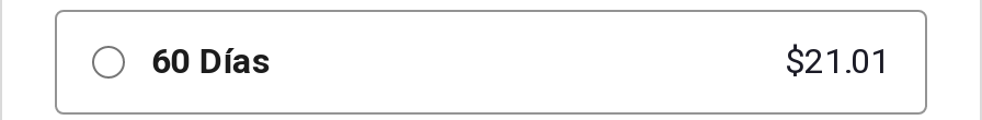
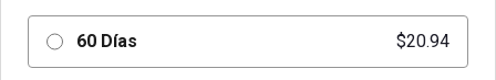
- $21.01
+ $20.94
